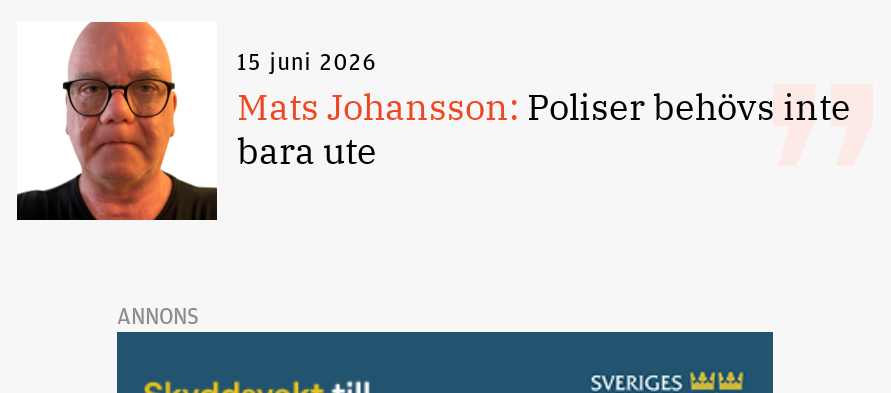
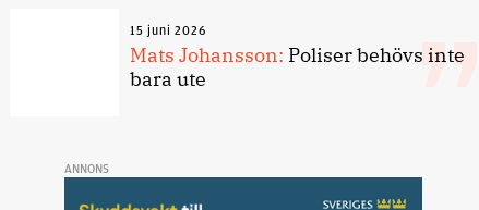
- [image]
